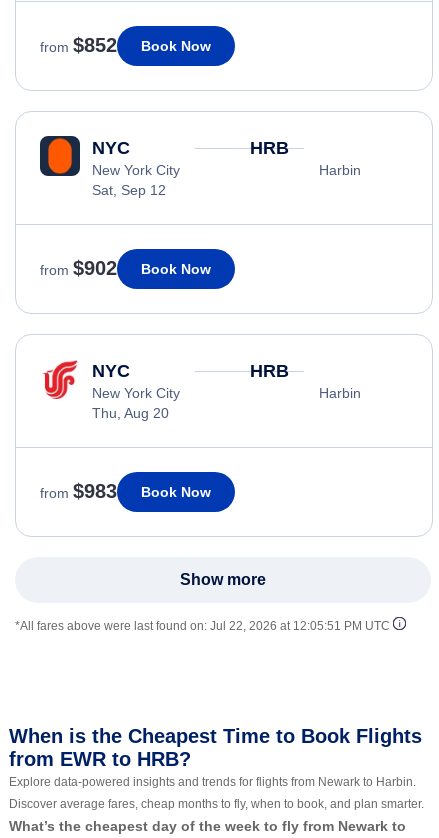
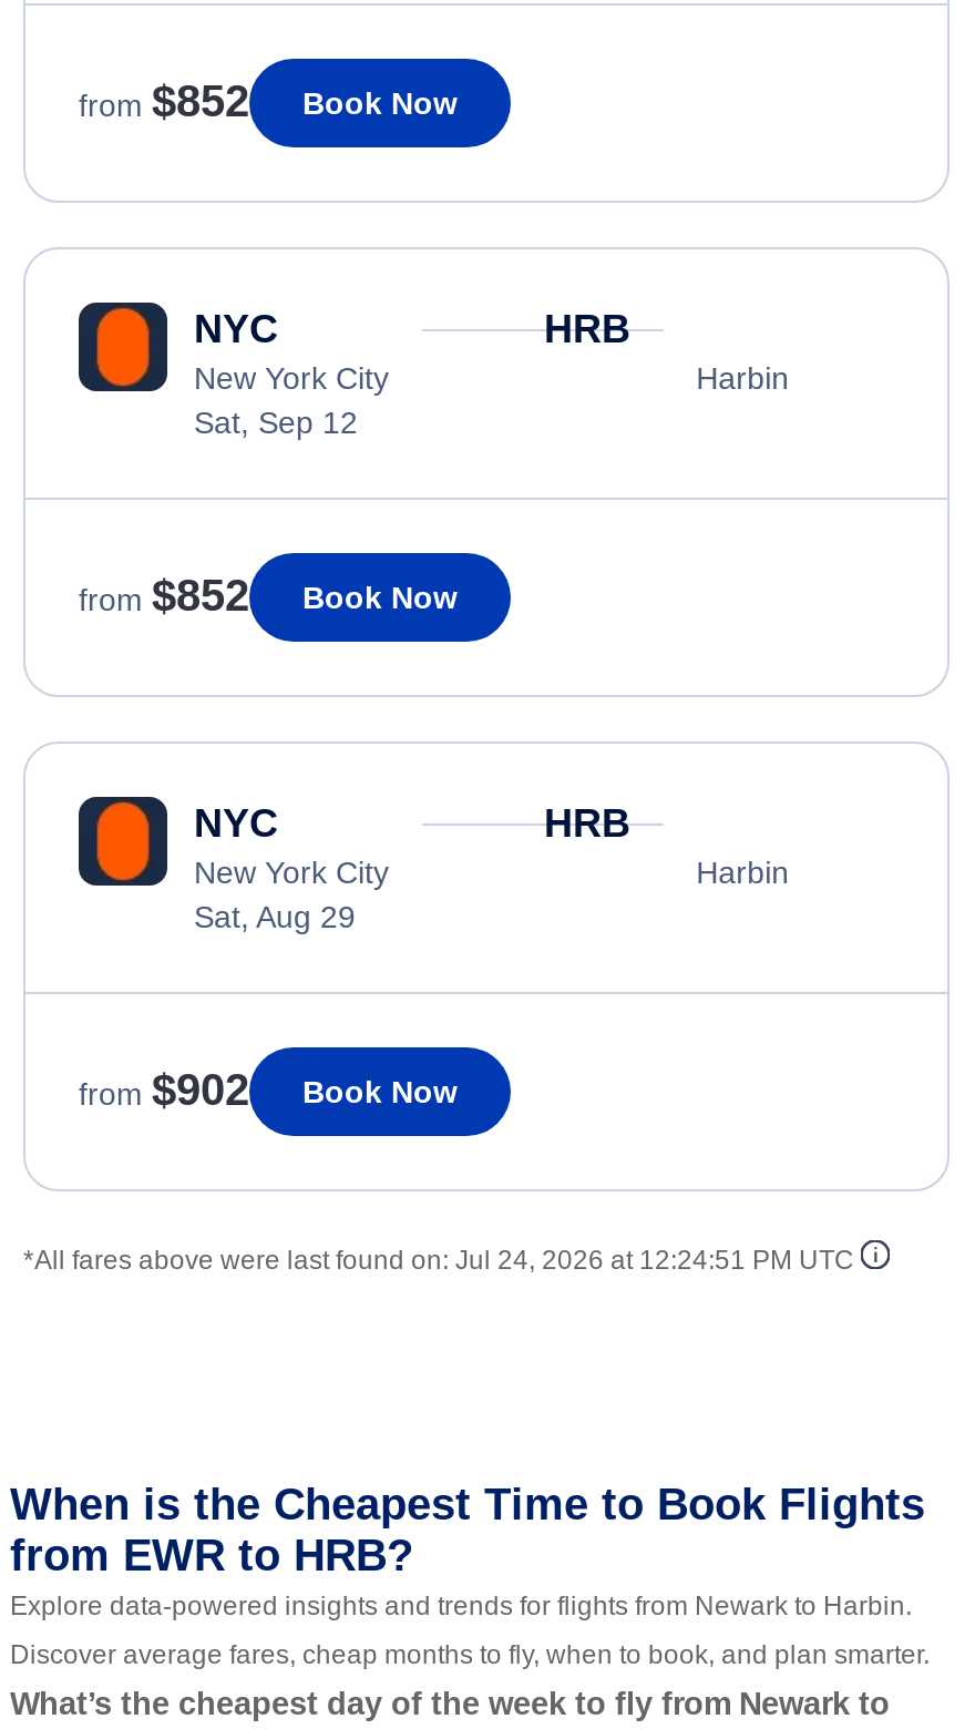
- from $902 Book Now
+ from $852 Book Now

- [image]
- Thu, Aug 20
+ [image]
+ Sat, Aug 29

- from $983 Book Now
+ from $902 Book Now

- Show more
- *All fares above were last found on: Jul 22, 2026 at 12:05:51 PM UTC
+ *All fares above were last found on: Jul 24, 2026 at 12:24:51 PM UTC
